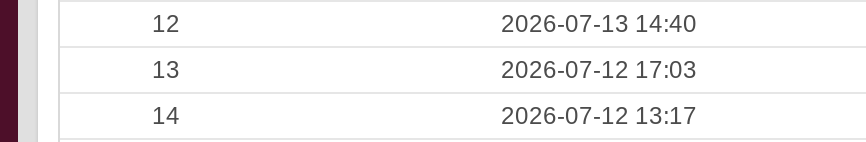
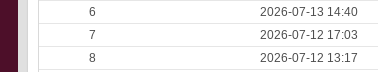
- 12
+ 6

- 13
+ 7

- 14
+ 8
